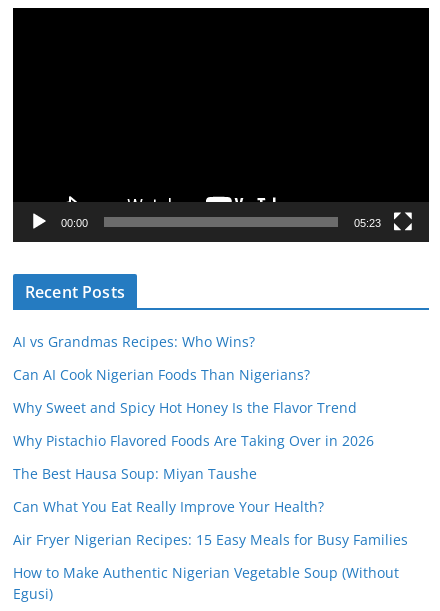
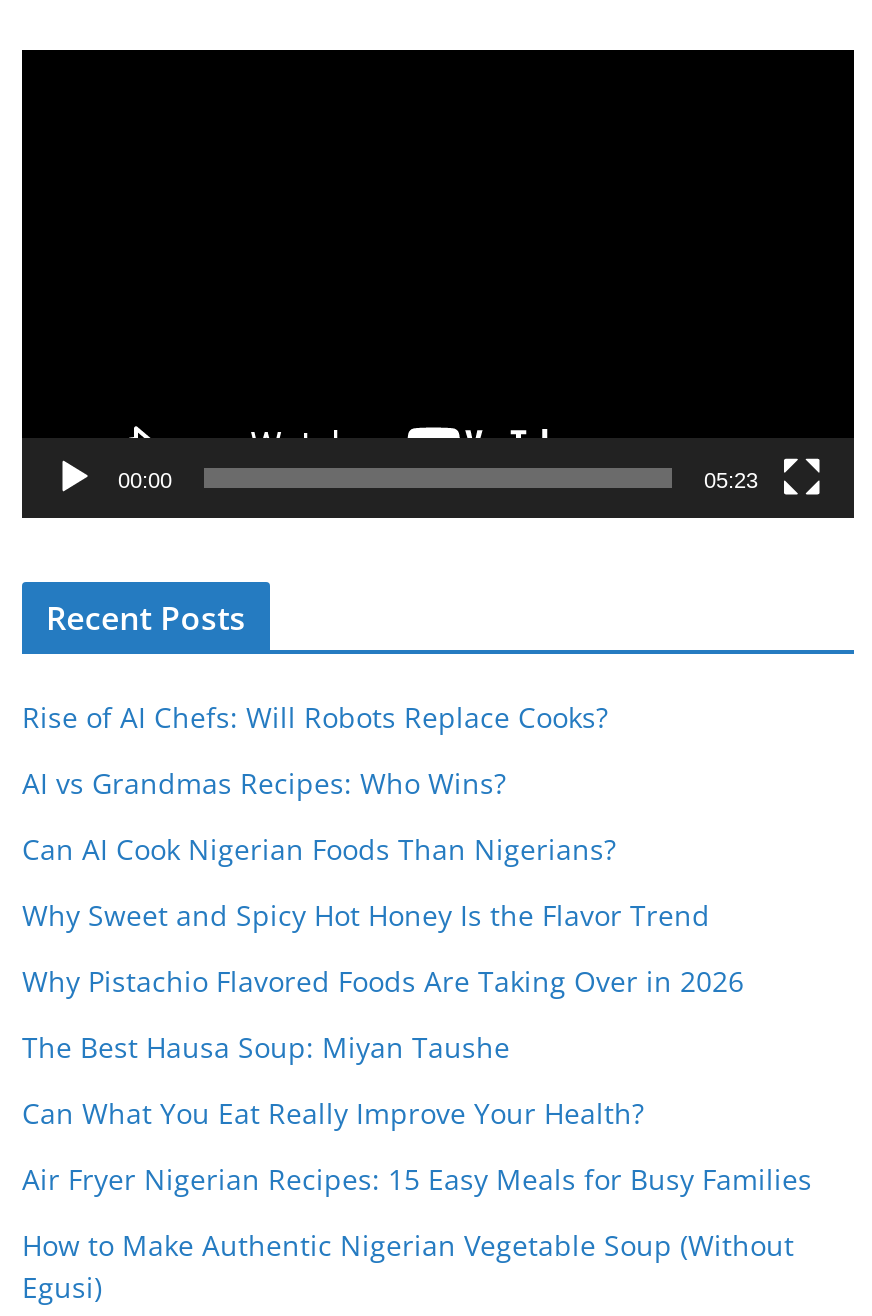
+ Rise of AI Chefs: Will Robots Replace Cooks?
